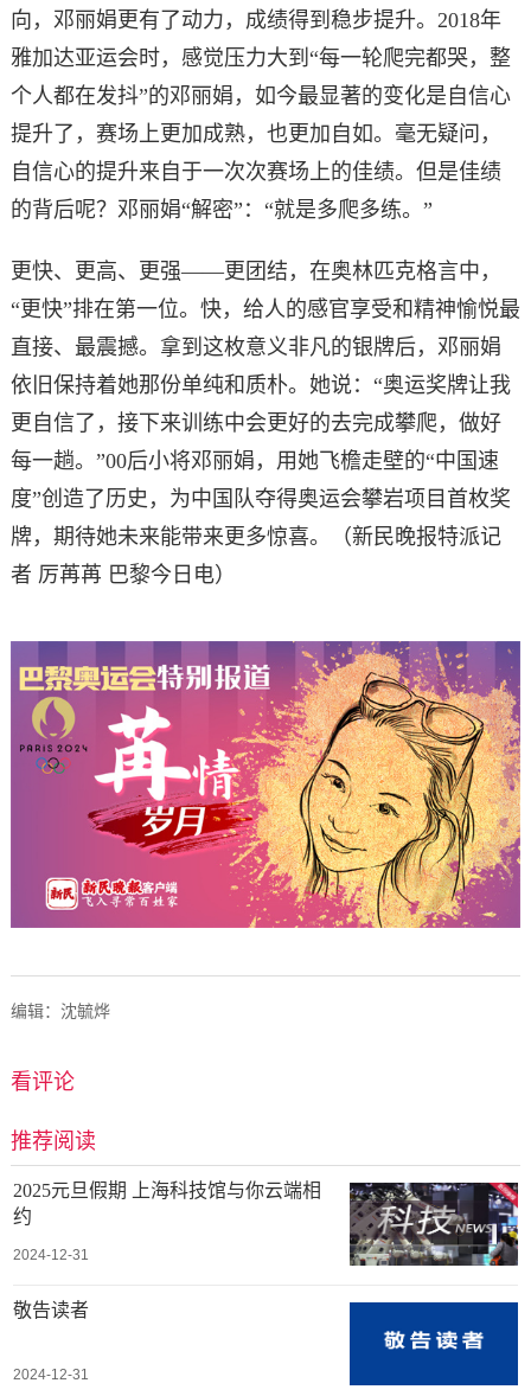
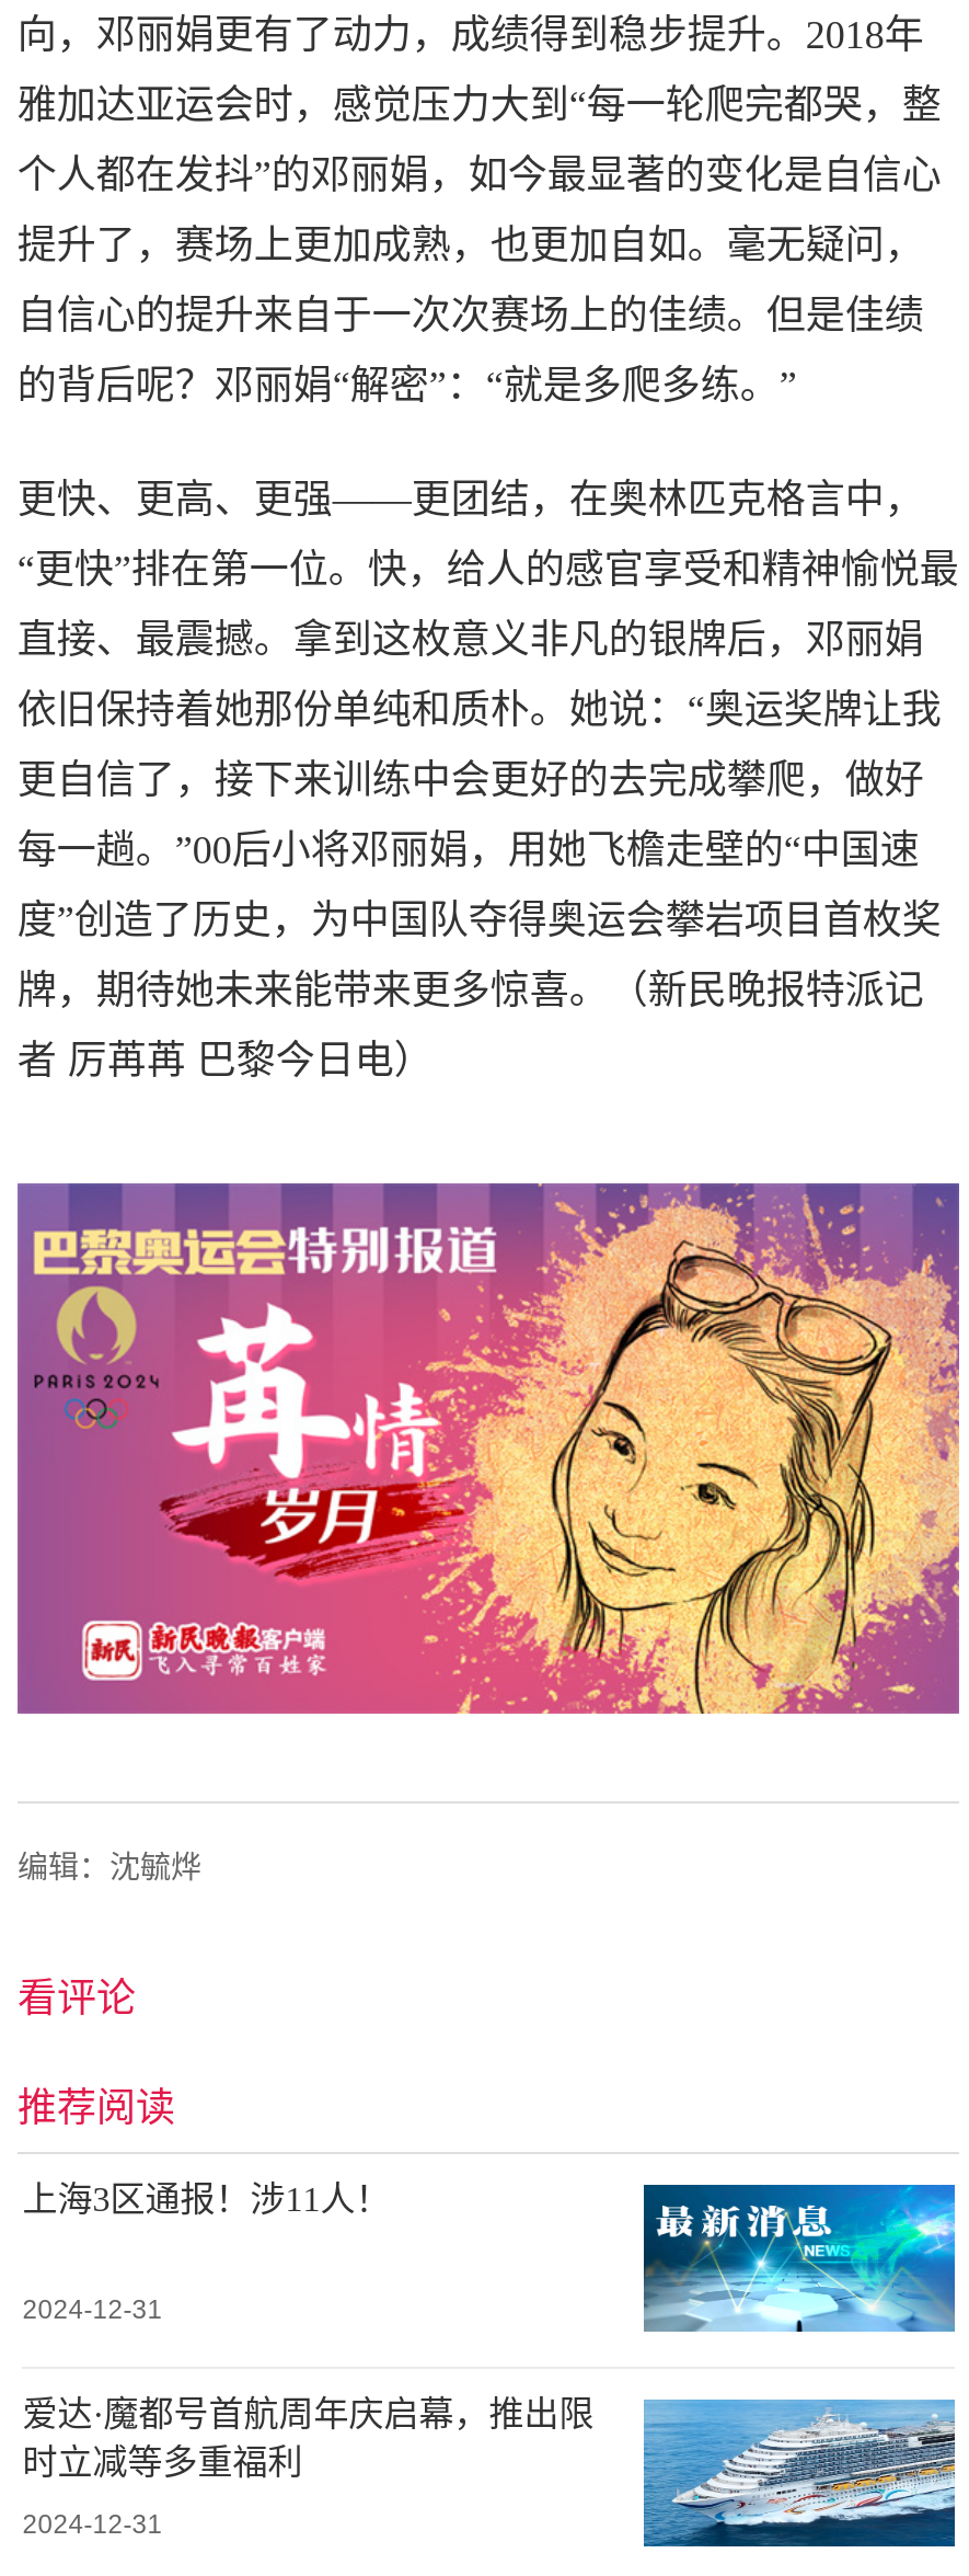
- 2025元旦假期 上海科技馆与你云端相
- 约
+ 上海3区通报！涉11人！

- [image]
+ [image]

- 敬告读者
+ 爱达·魔都号首航周年庆启幕，推出限
+ 时立减等多重福利

- [image]
+ [image]
